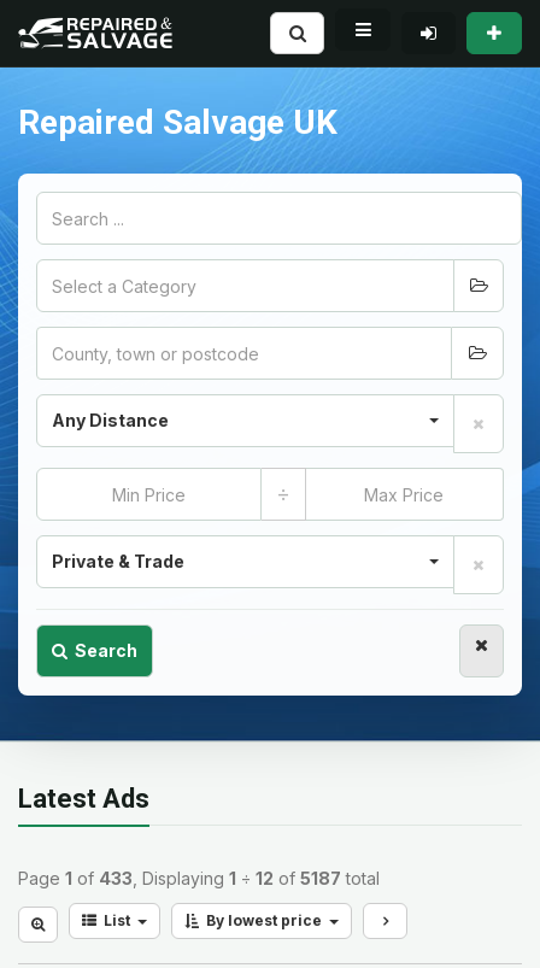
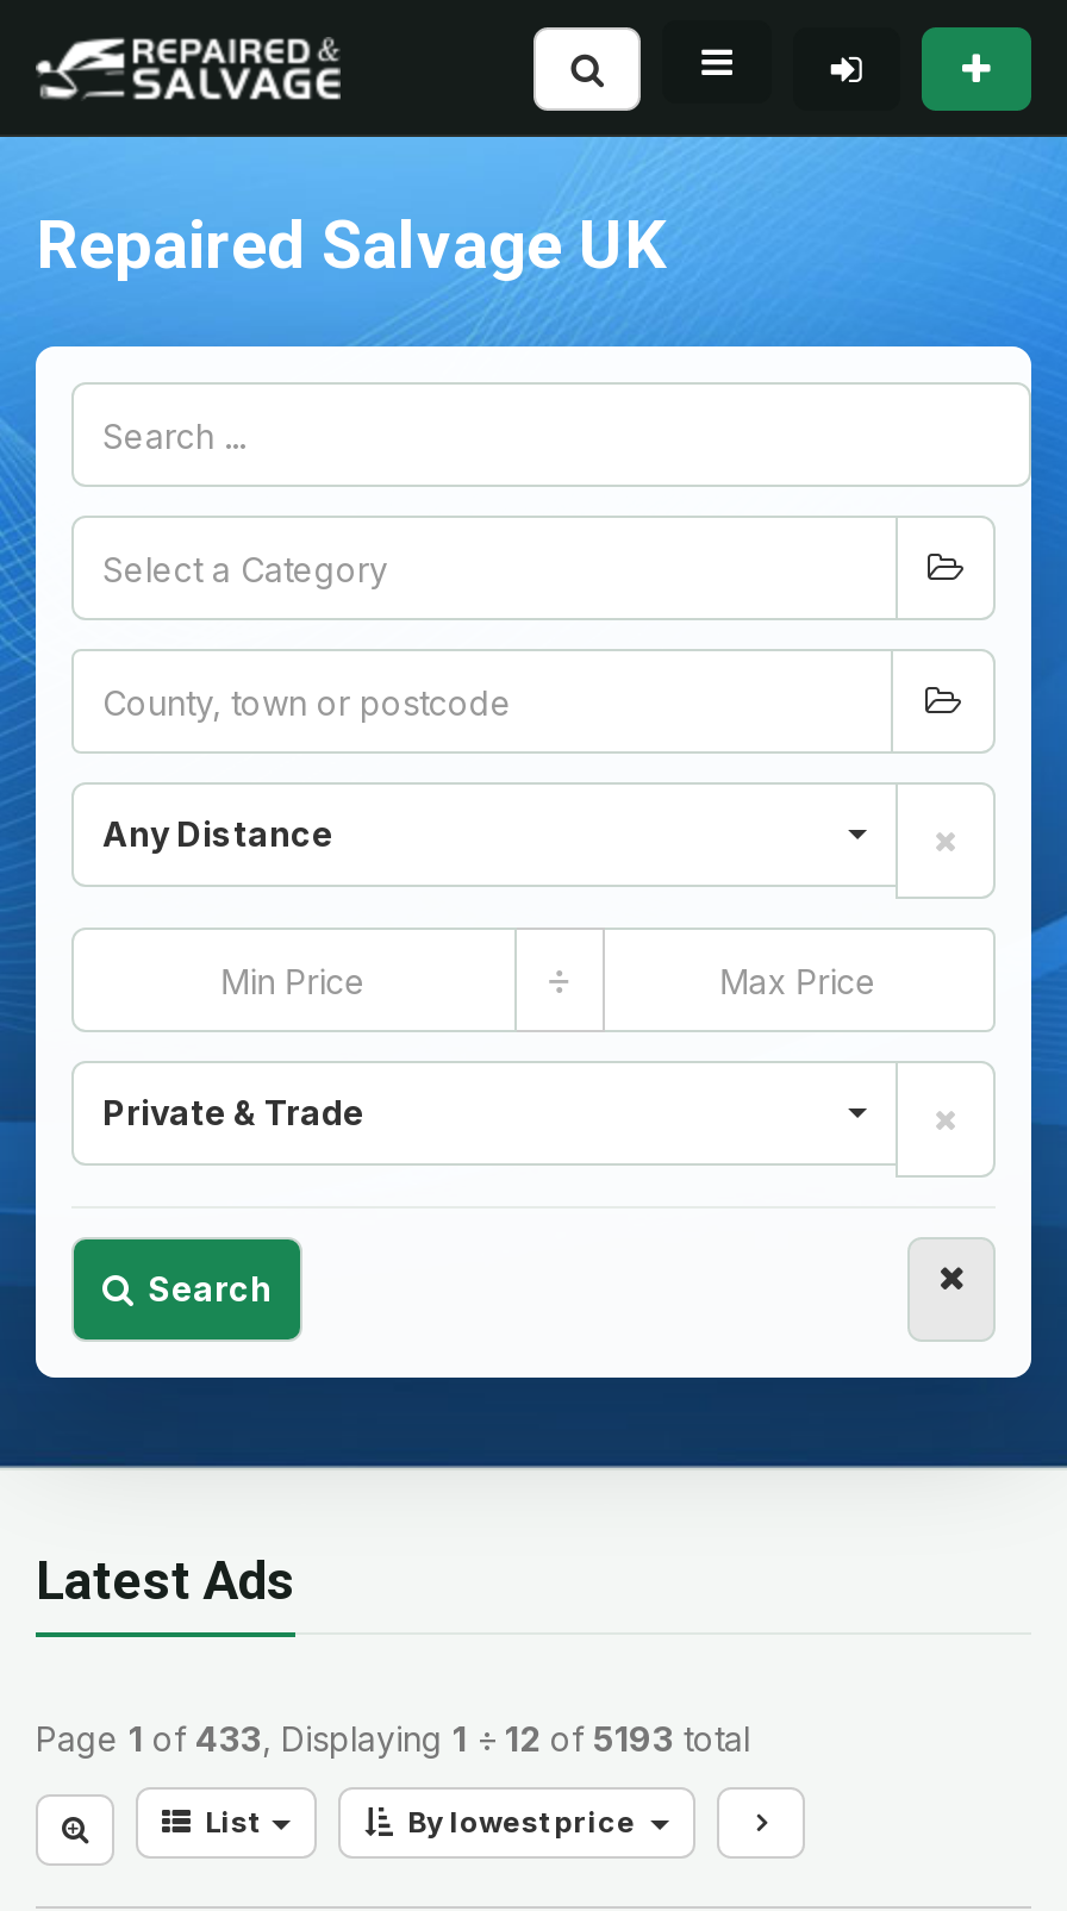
- Page 1 of 433, Displaying 1 ÷ 12 of 5187 total
+ Page 1 of 433, Displaying 1 ÷ 12 of 5193 total
